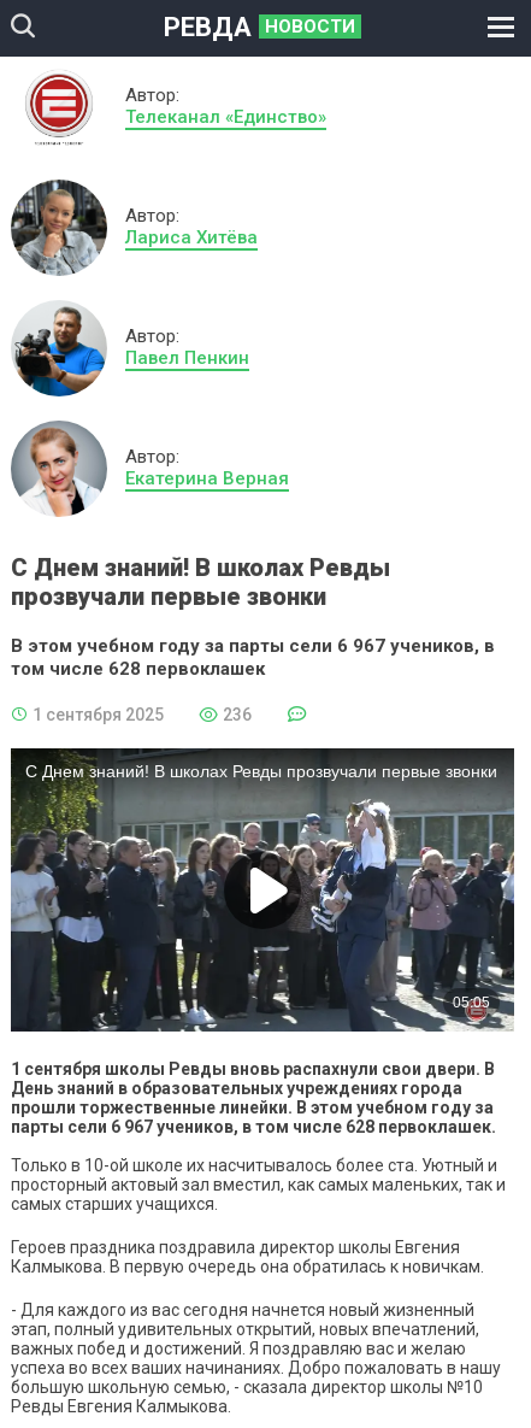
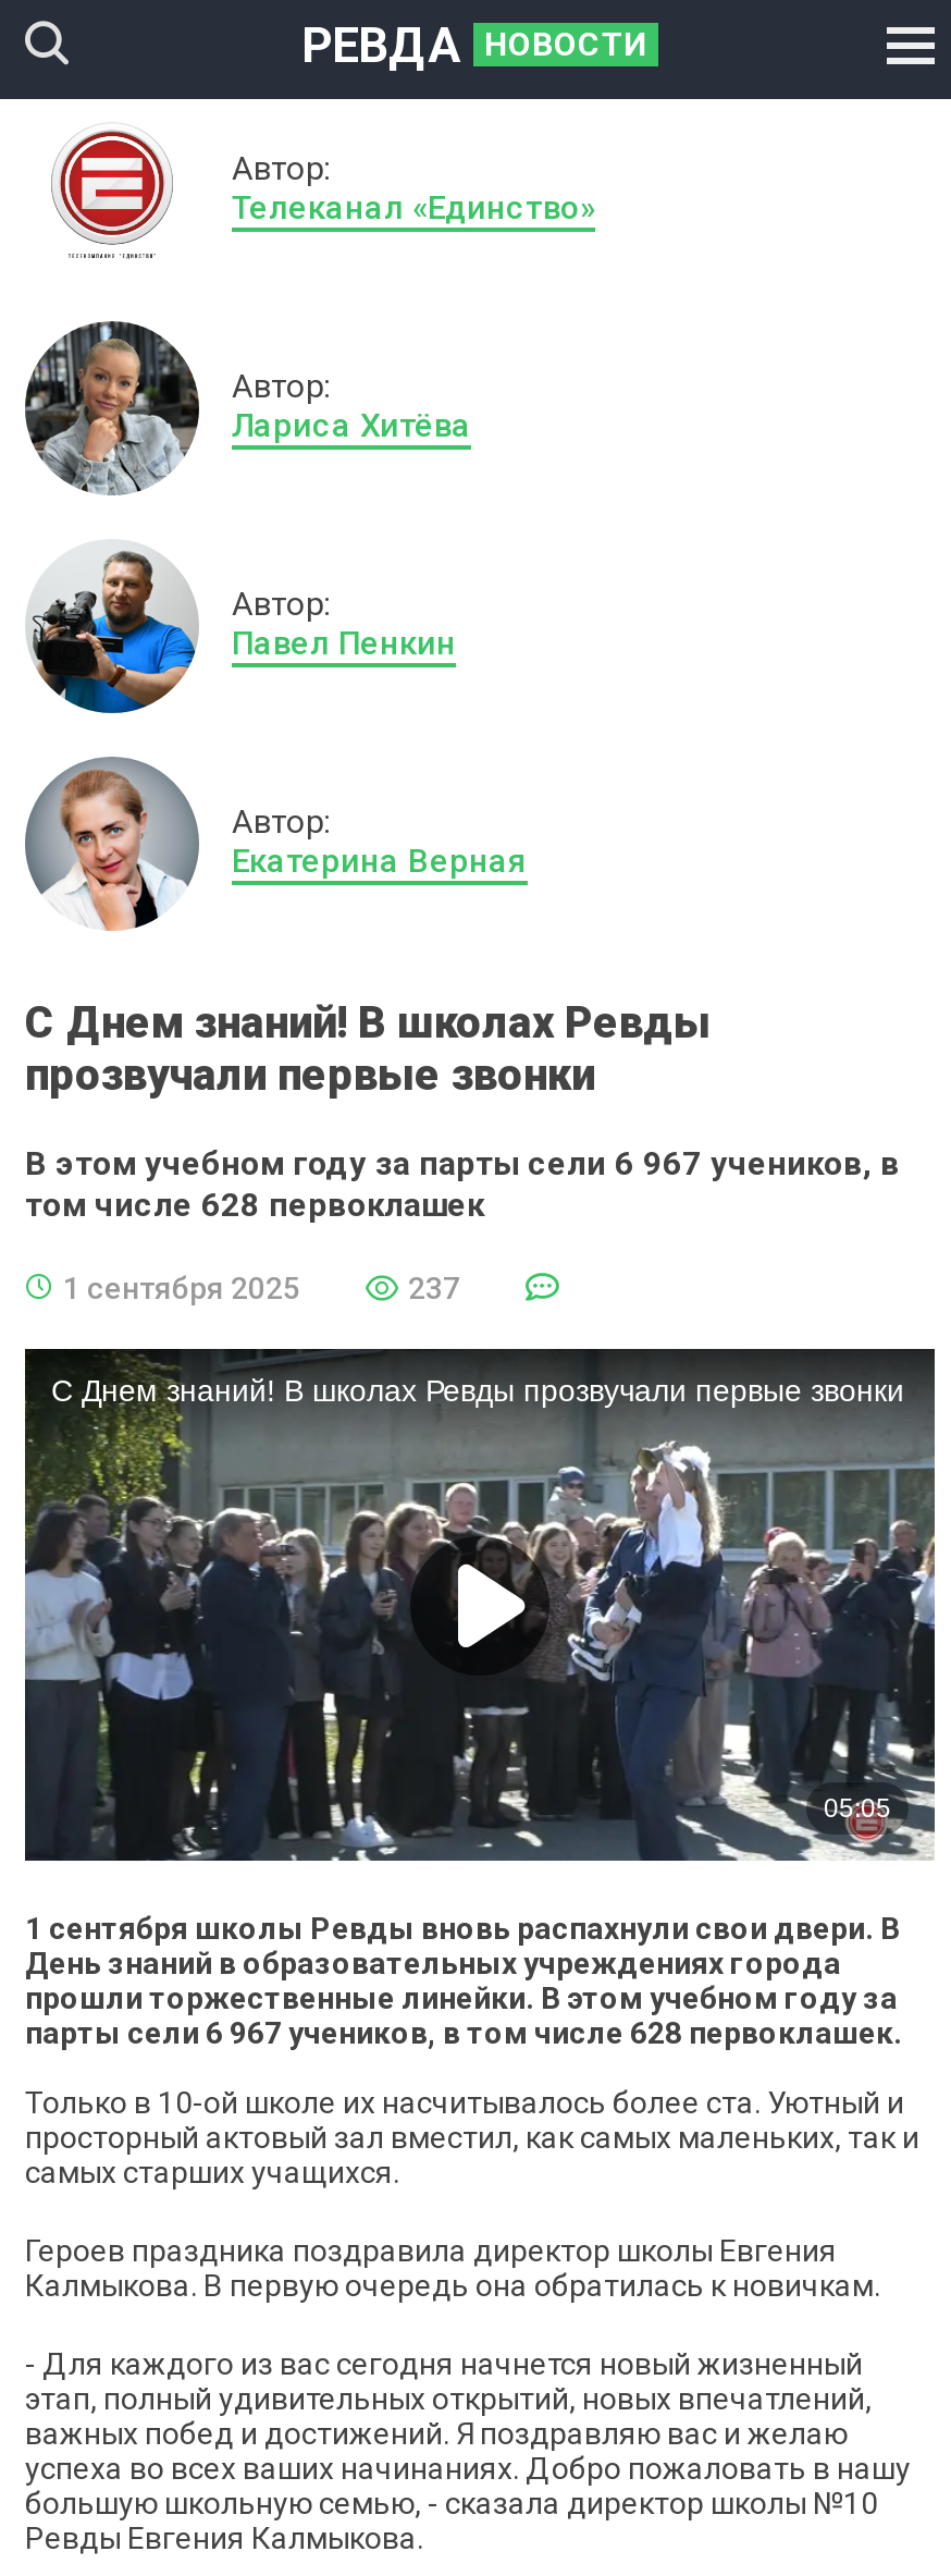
- 236
+ 237
